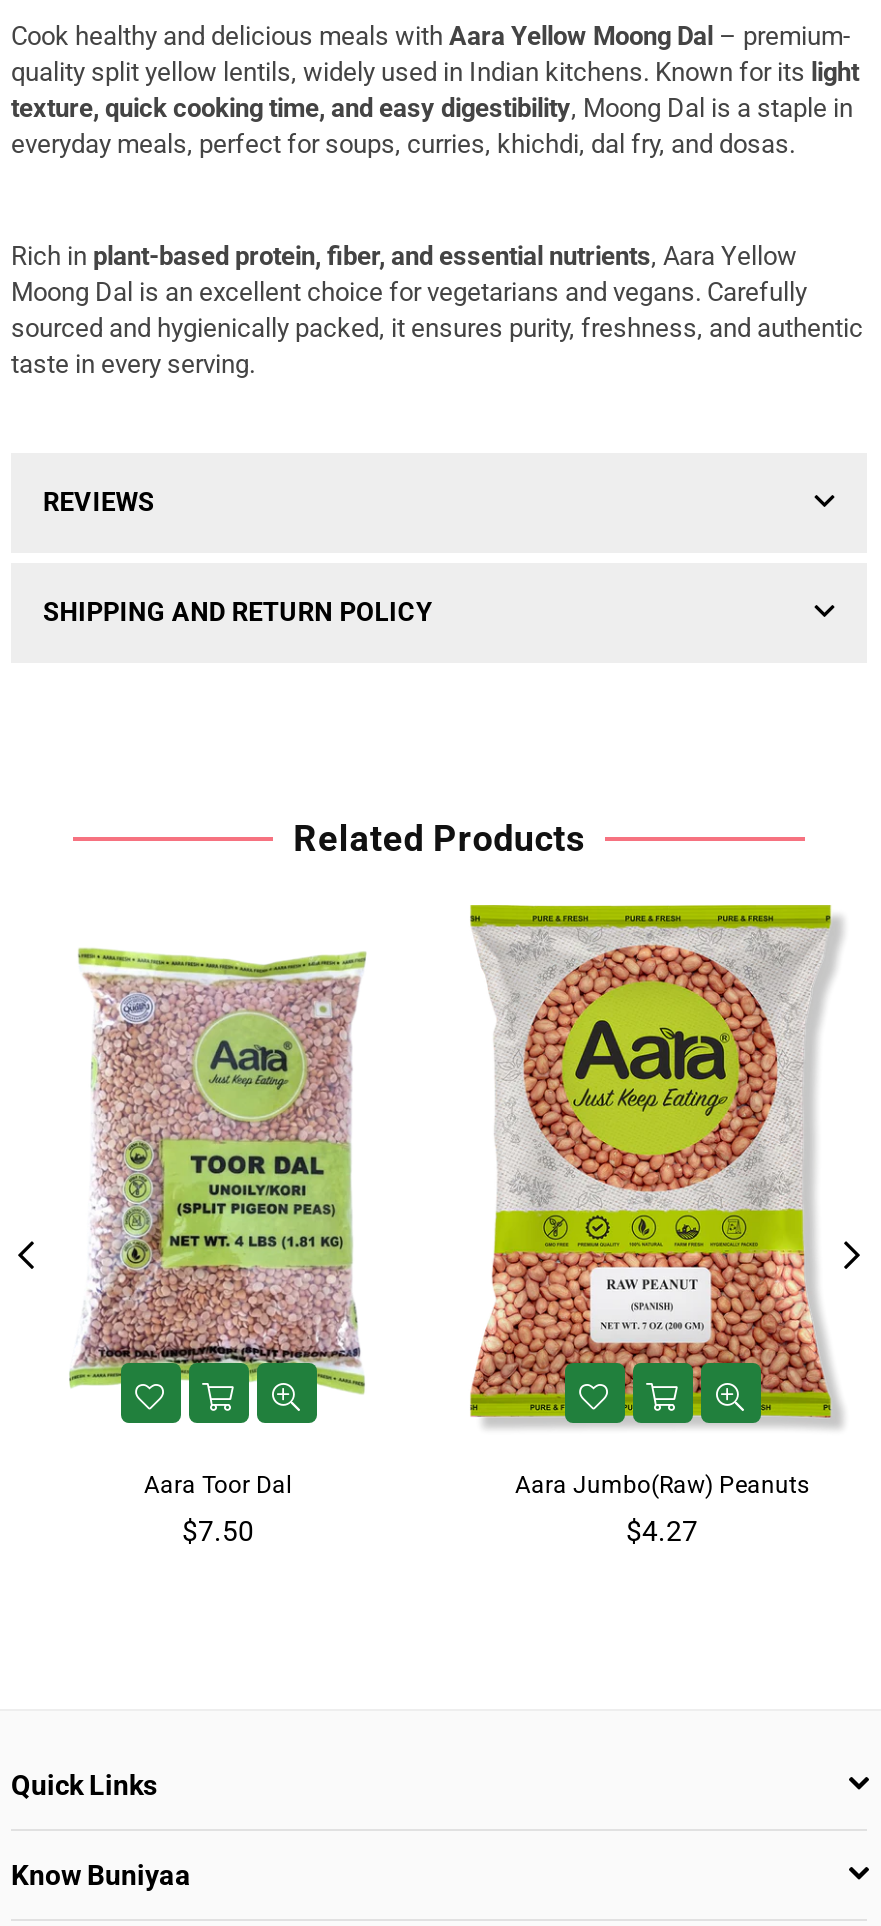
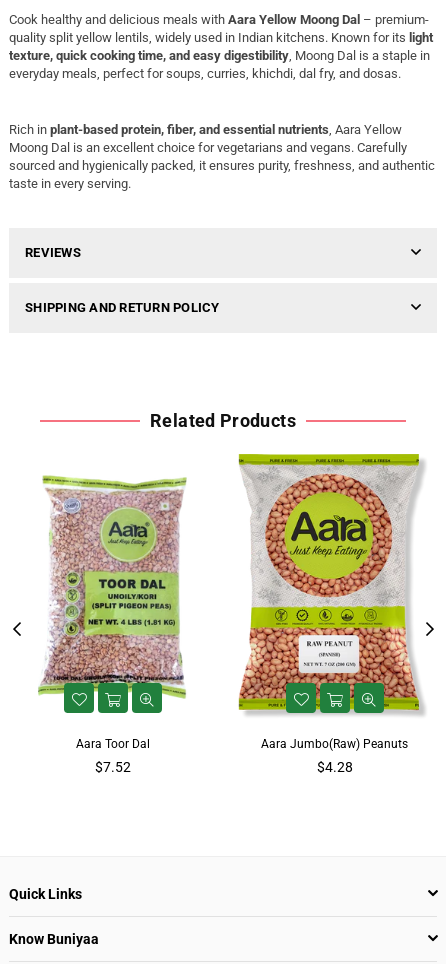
- $7.50
+ $7.52

- $4.27
+ $4.28
